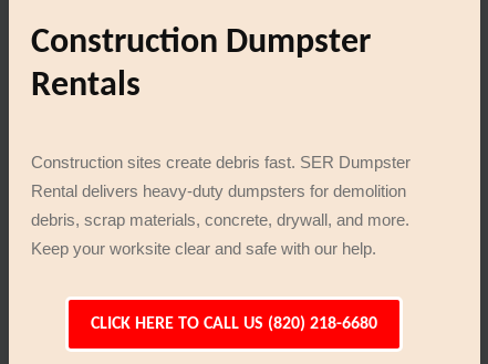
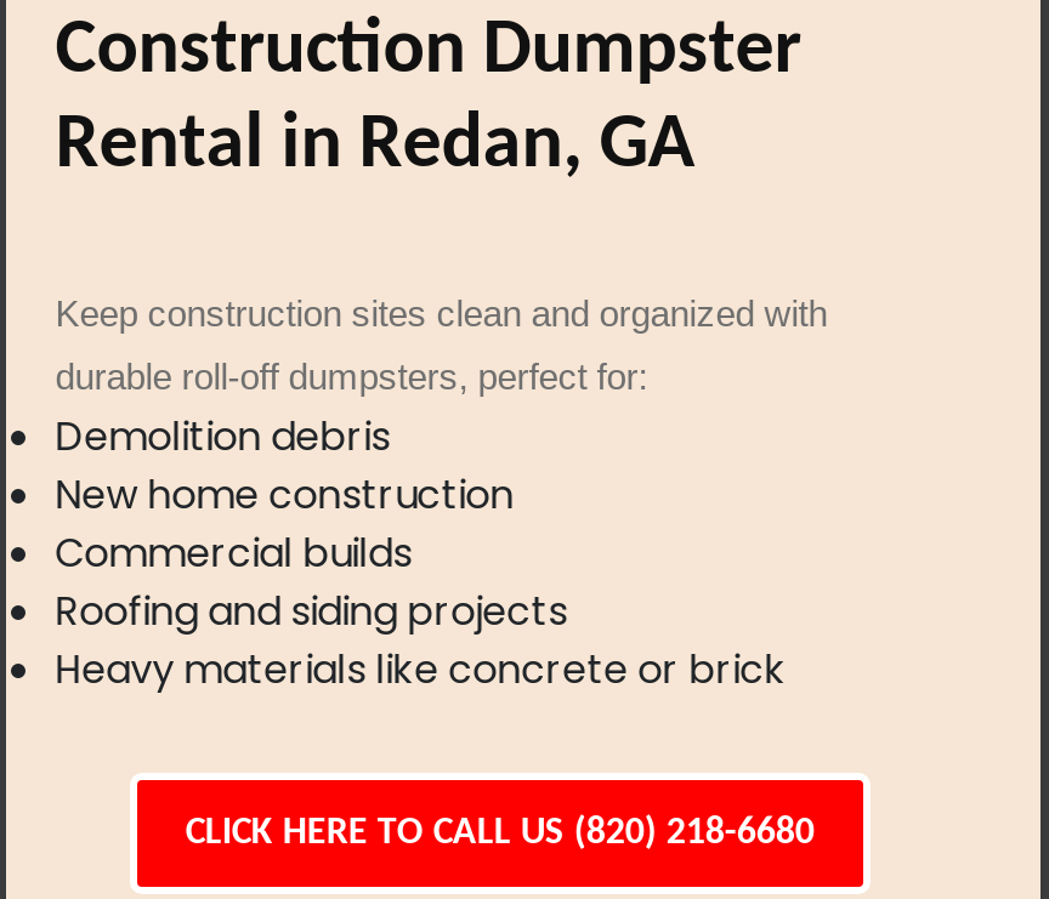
- Rentals
- Construction sites create debris fast. SER Dumpster
- Rental delivers heavy-duty dumpsters for demolition
- debris, scrap materials, concrete, drywall, and more.
- Keep your worksite clear and safe with our help.
+ Rental in Redan, GA
+ Keep construction sites clean and organized with
+ durable roll-off dumpsters, perfect for:
+ Demolition debris
+ New home construction
+ Commercial builds
+ Roofing and siding projects
+ Heavy materials like concrete or brick
